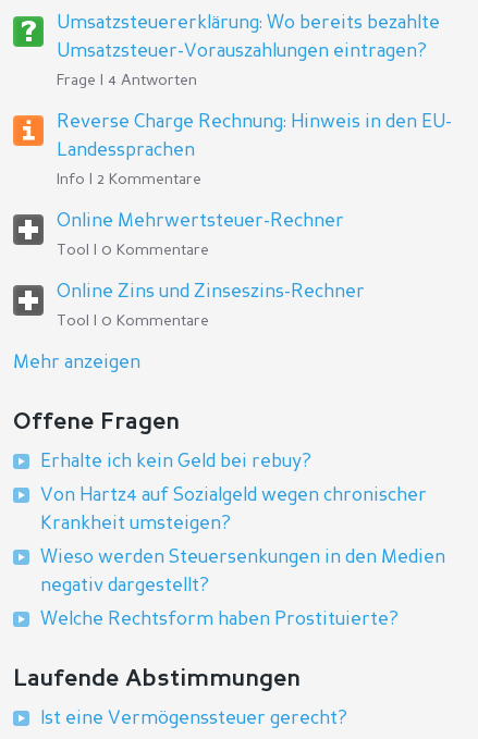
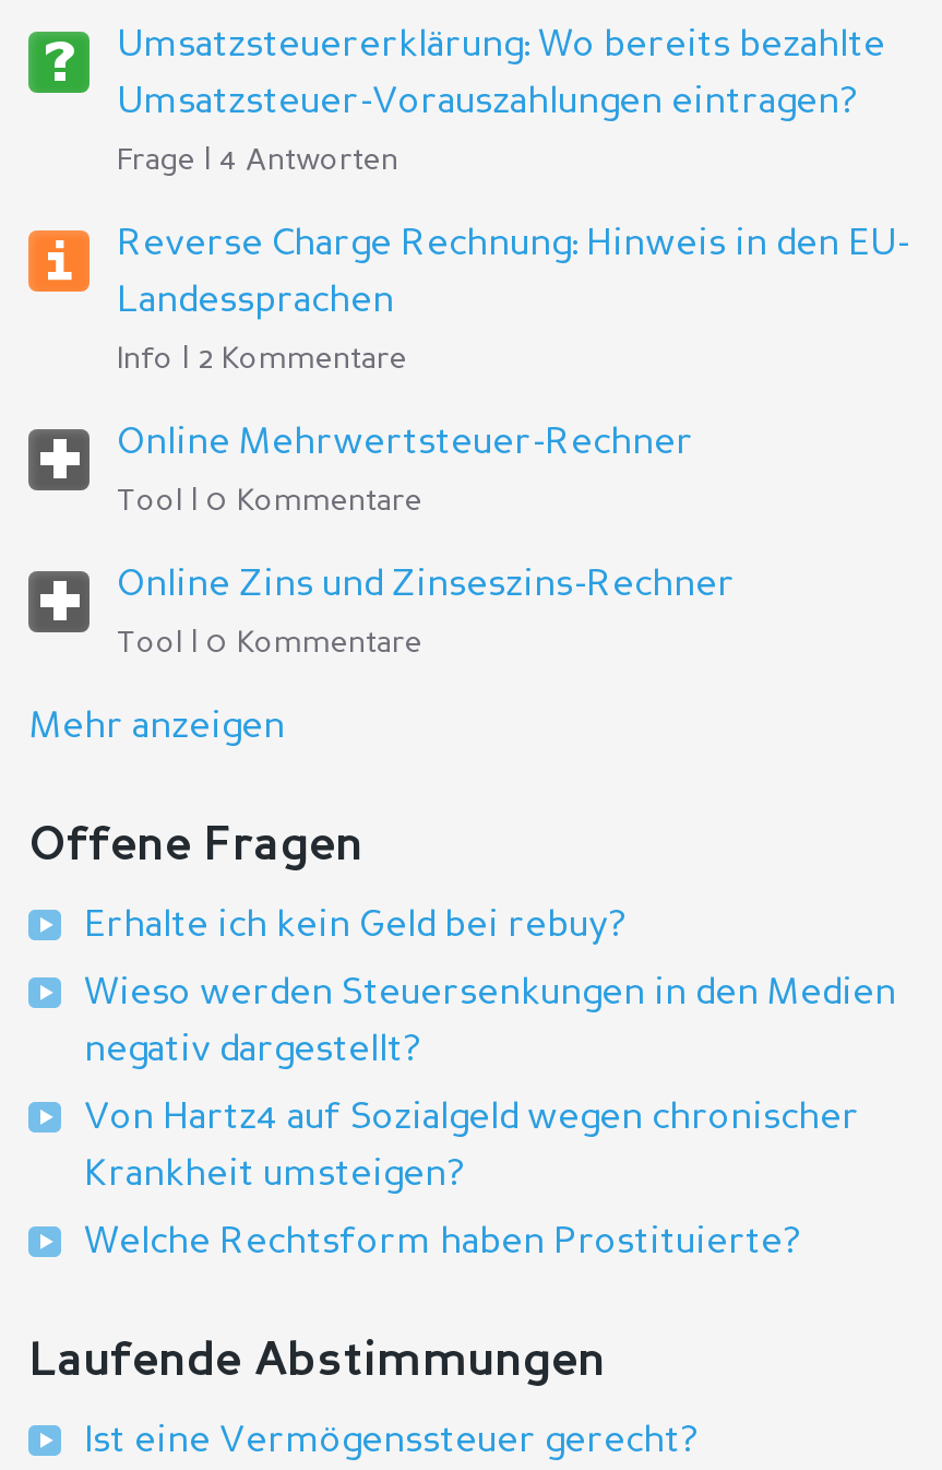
moved down: Von Hartz4 auf Sozialgeld wegen chronischer | Krankheit umsteigen?

moved up: Wieso werden Steuersenkungen in den Medien | negativ dargestellt?
